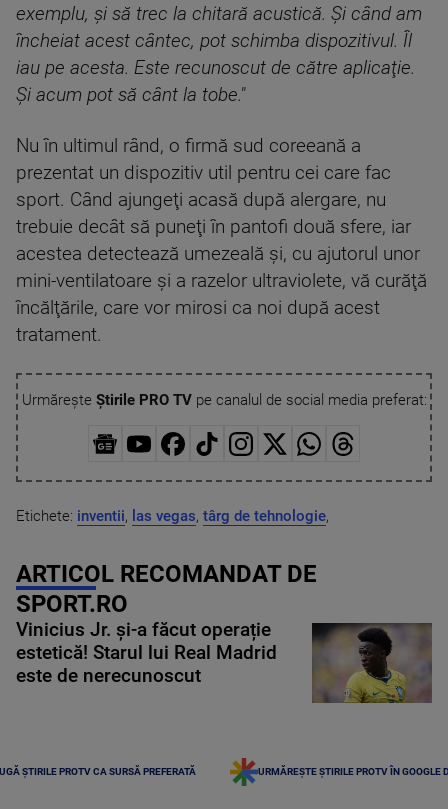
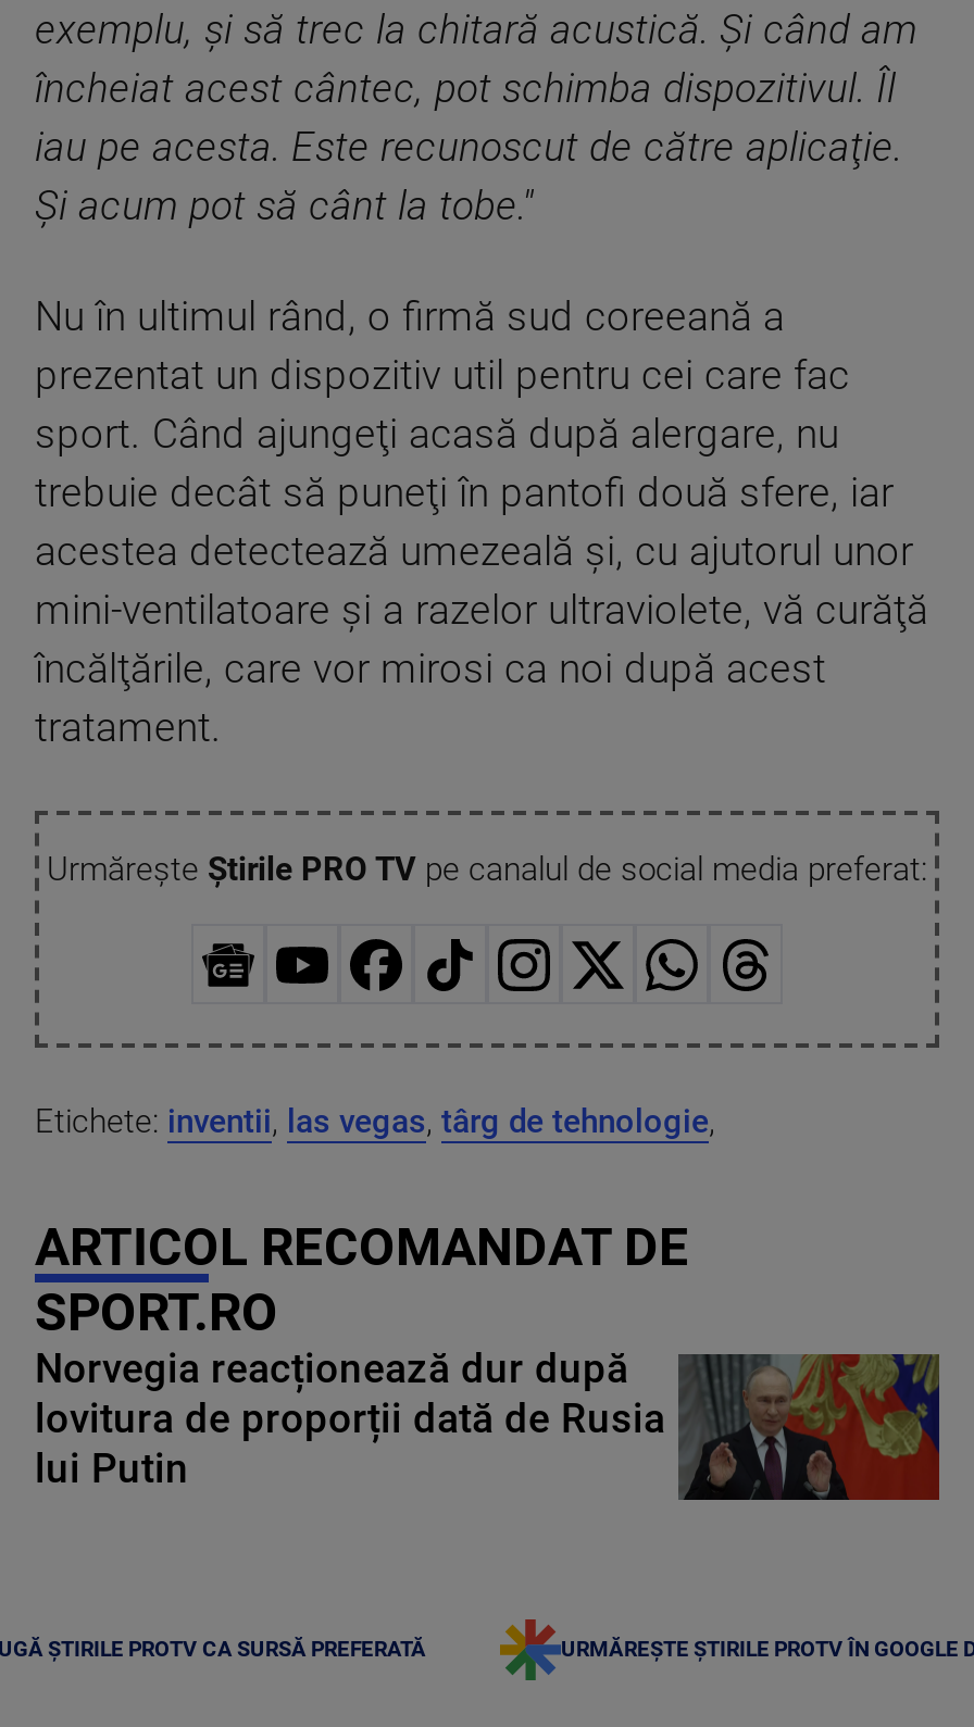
- [image]
- Vinicius Jr. și-a făcut operație
- estetică! Starul lui Real Madrid
- este de nerecunoscut
+ [image]
+ Norvegia reacționează dur după
+ lovitura de proporții dată de Rusia
+ lui Putin
